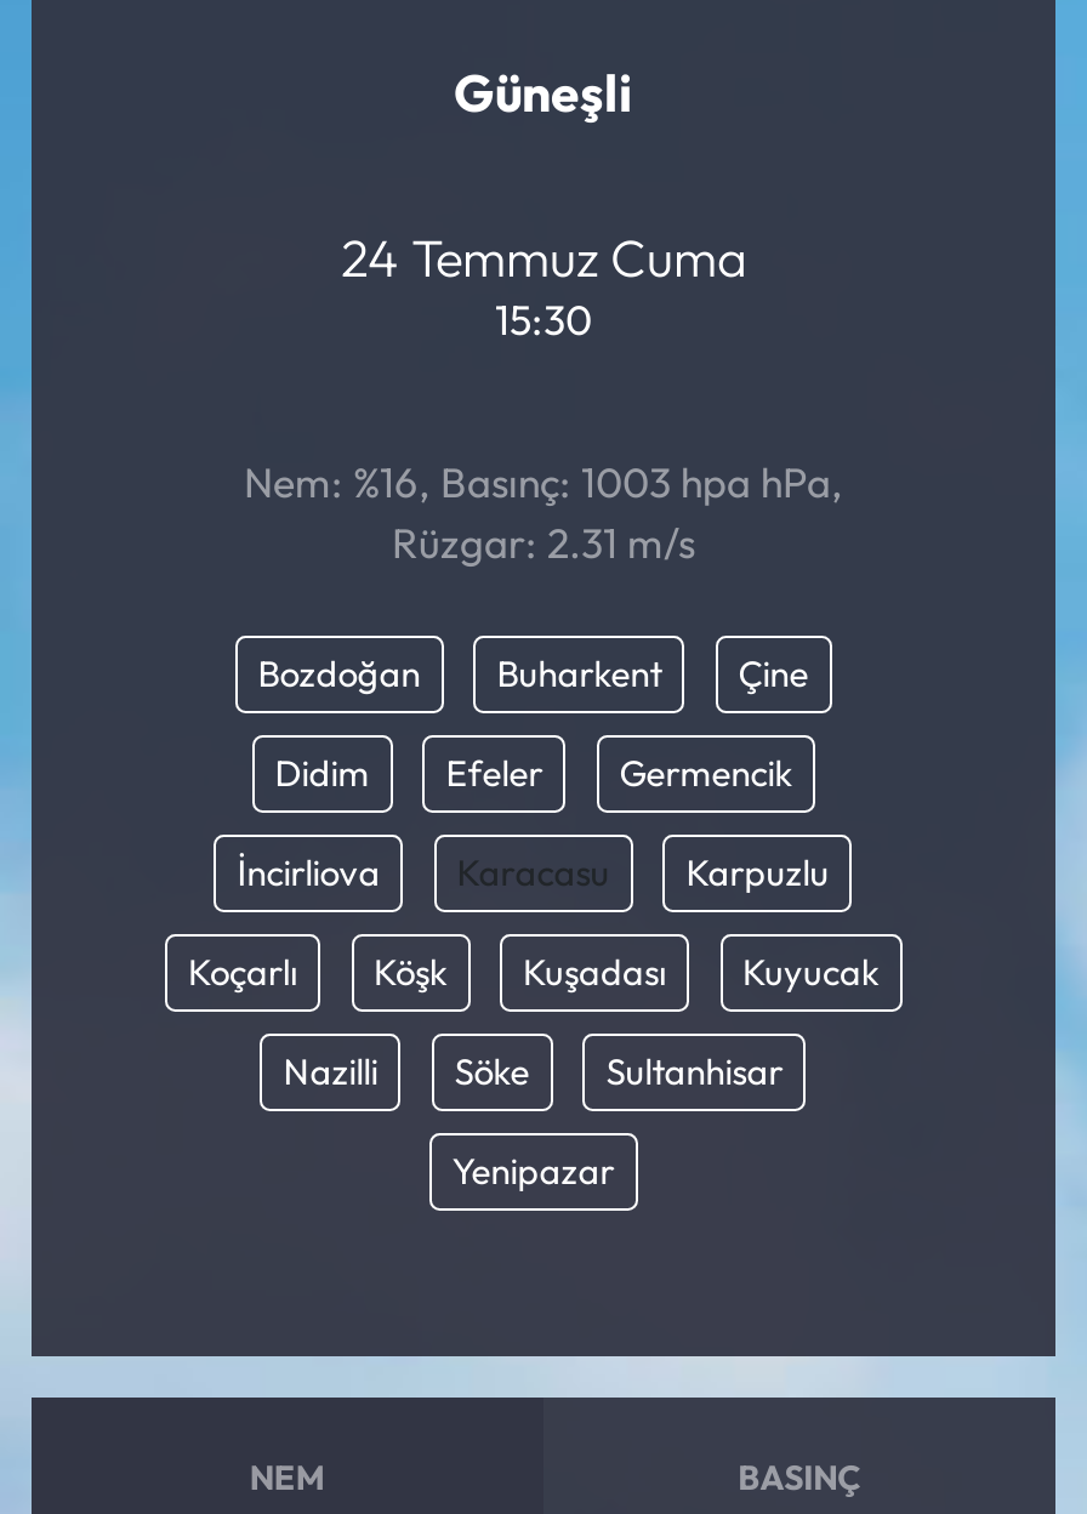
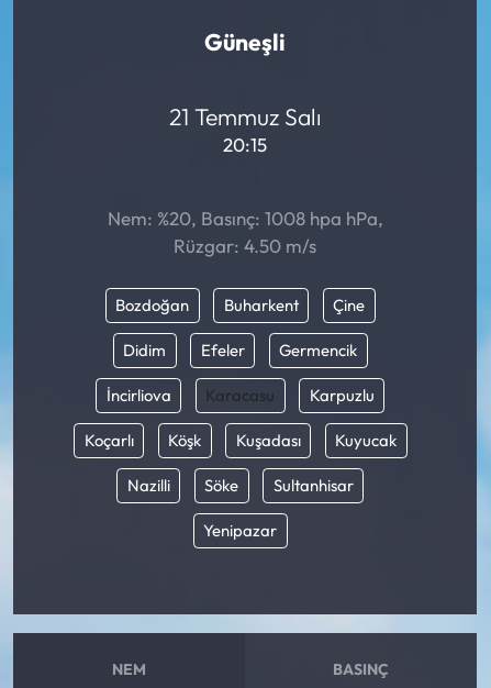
- 24 Temmuz Cuma
+ 21 Temmuz Salı

- 15:30
+ 20:15

- Nem: %16, Basınç: 1003 hpa hPa,
+ Nem: %20, Basınç: 1008 hpa hPa,

- Rüzgar: 2.31 m/s
+ Rüzgar: 4.50 m/s
